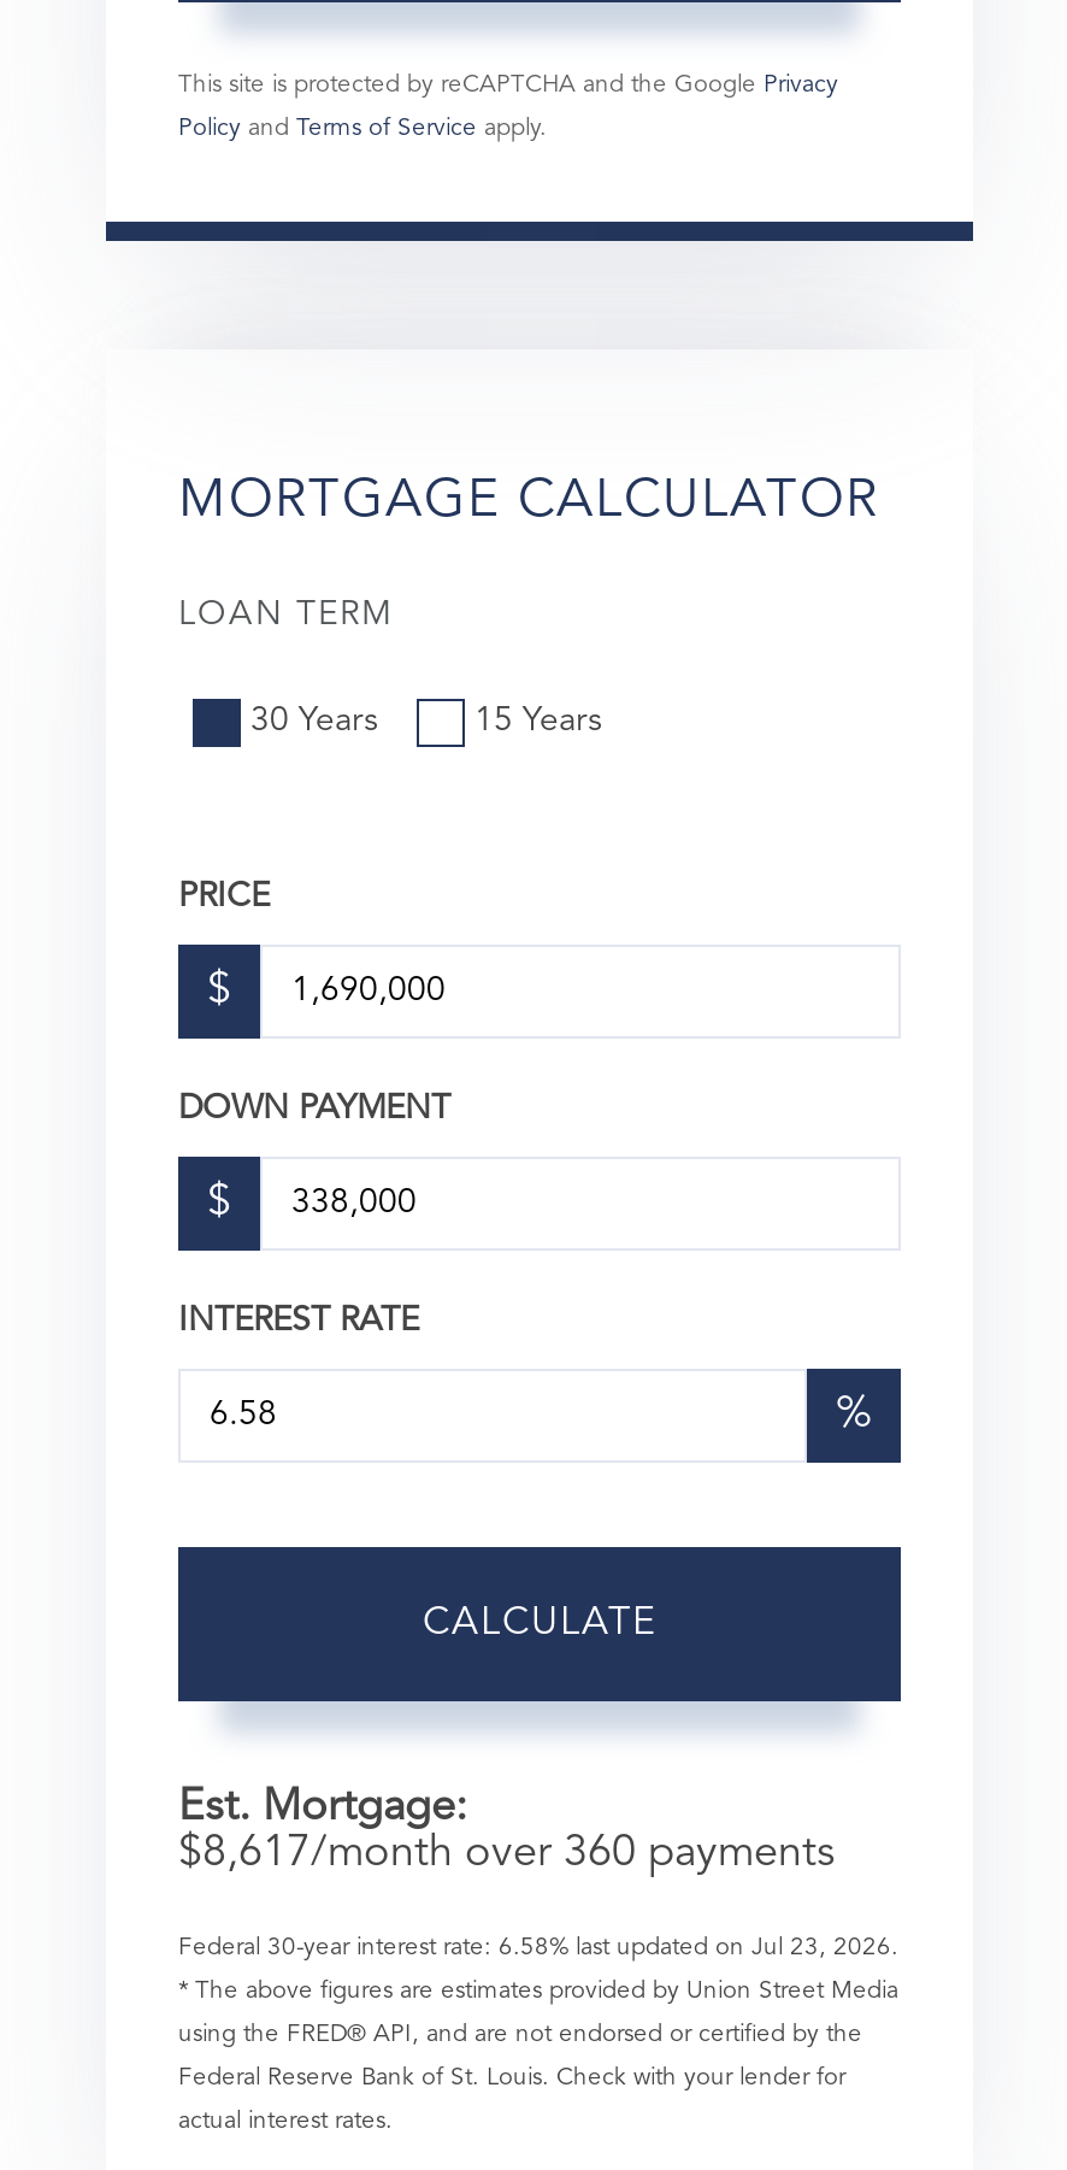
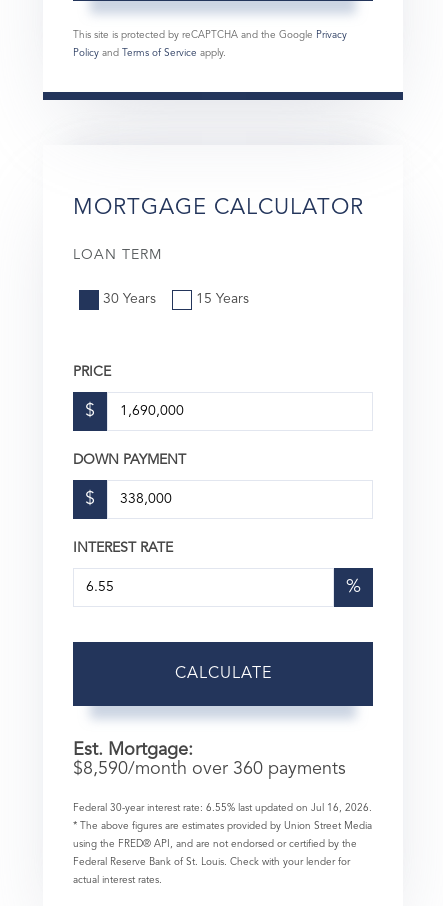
- $8,617/month over 360 payments
+ $8,590/month over 360 payments

- Federal 30-year interest rate: 6.58% last updated on Jul 23, 2026.
+ Federal 30-year interest rate: 6.55% last updated on Jul 16, 2026.
